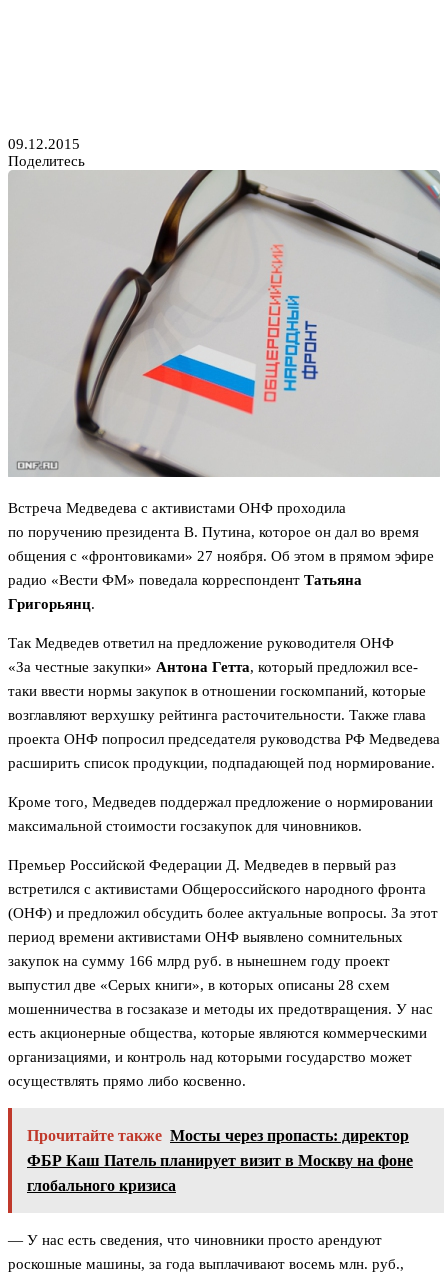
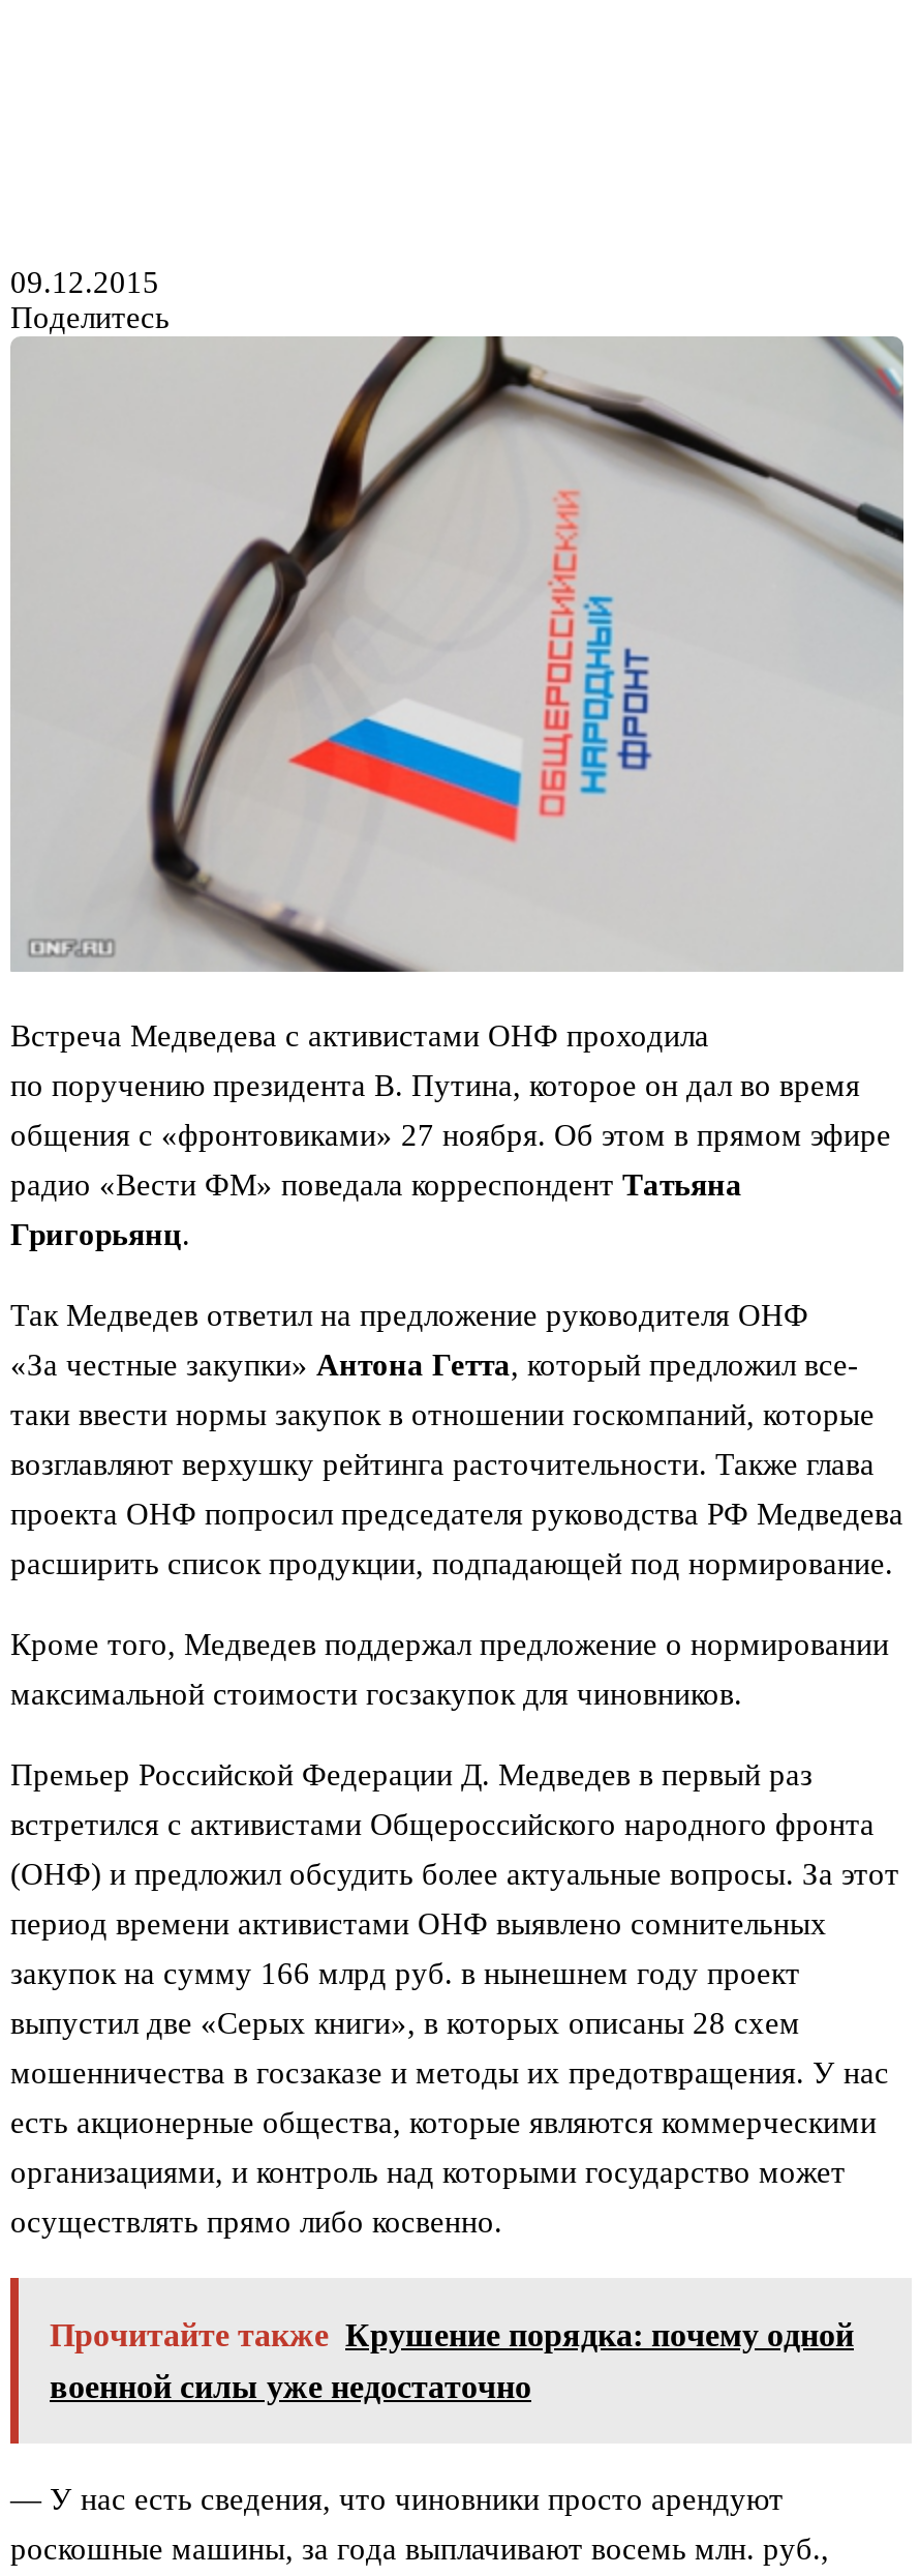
- Прочитайте также Мосты через пропасть: директор
- ФБР Каш Патель планирует визит в Москву на фоне
- глобального кризиса
+ Прочитайте также Крушение порядка: почему одной
+ военной силы уже недостаточно
